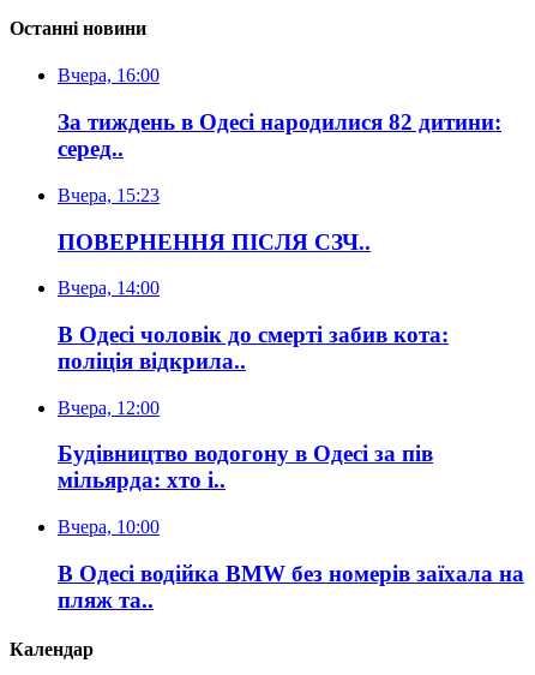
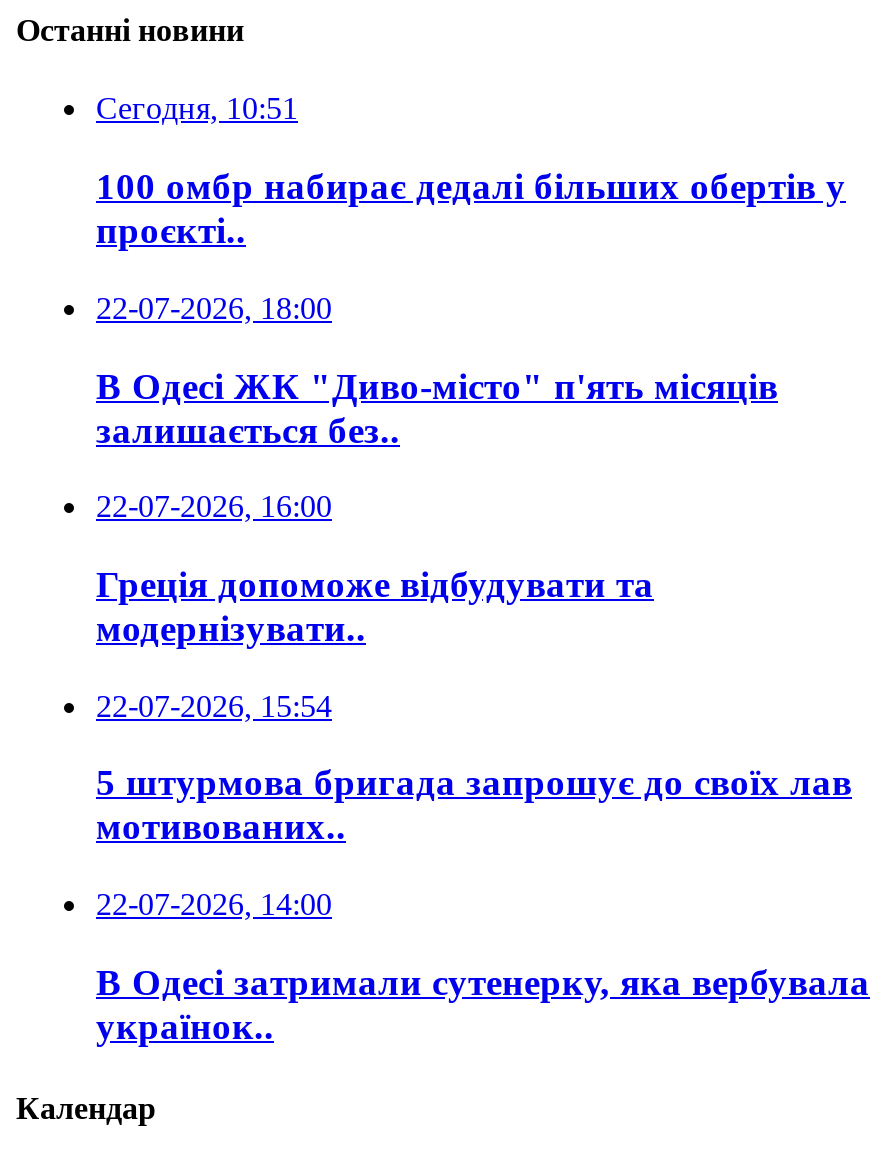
- Вчера, 16:00
+ Сегодня, 10:51

- За тиждень в Одесі народилися 82 дитини:
- серед..
+ 100 омбр набирає дедалі більших обертів у
+ проєкті..

- Вчера, 15:23
+ 22-07-2026, 18:00

- ПОВЕРНЕННЯ ПІСЛЯ СЗЧ..
+ В Одесі ЖК "Диво-місто" п'ять місяців
+ залишається без..

- Вчера, 14:00
+ 22-07-2026, 16:00

- В Одесі чоловік до смерті забив кота:
- поліція відкрила..
+ Греція допоможе відбудувати та
+ модернізувати..

- Вчера, 12:00
+ 22-07-2026, 15:54

- Будівництво водогону в Одесі за пів
- мільярда: хто і..
+ 5 штурмова бригада запрошує до своїх лав
+ мотивованих..

- Вчера, 10:00
+ 22-07-2026, 14:00

- В Одесі водійка BMW без номерів заїхала на
- пляж та..
+ В Одесі затримали сутенерку, яка вербувала
+ українок..
